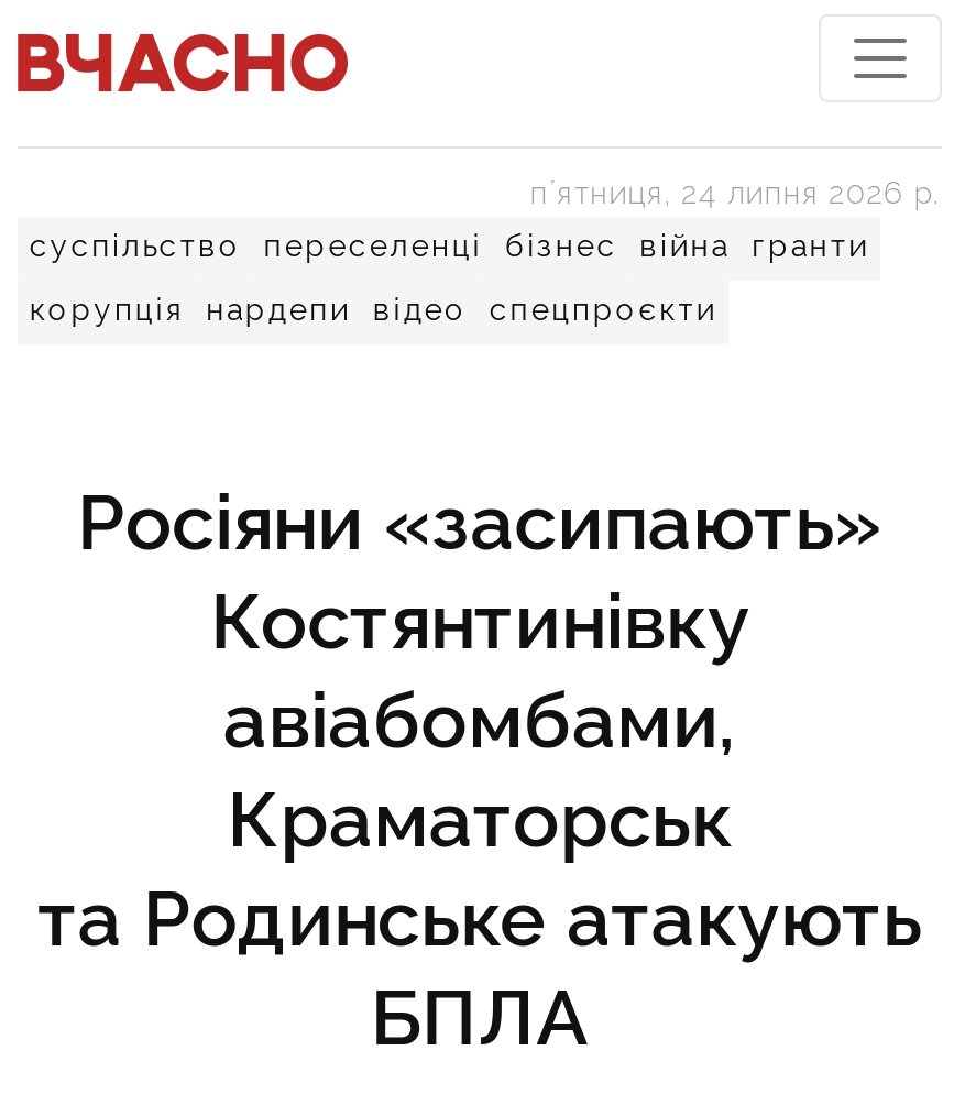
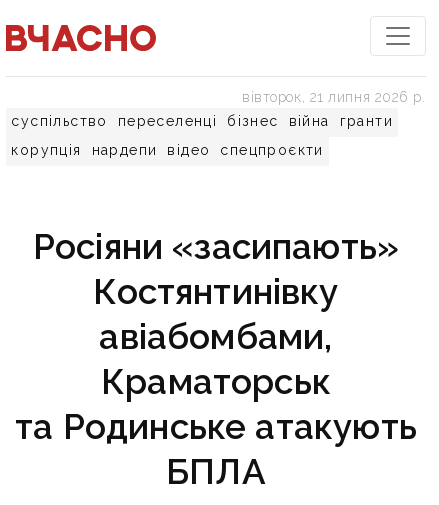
- пʼятниця, 24 липня 2026 р.
+ вівторок, 21 липня 2026 р.
